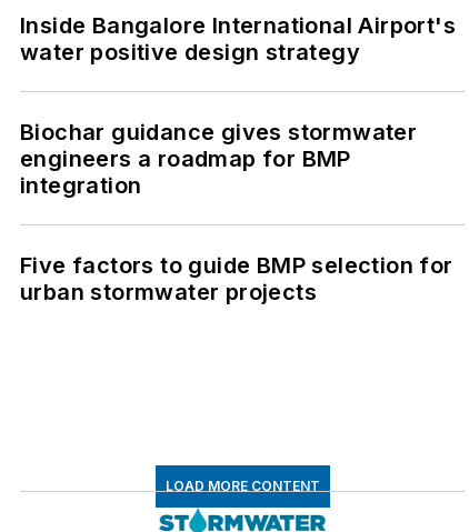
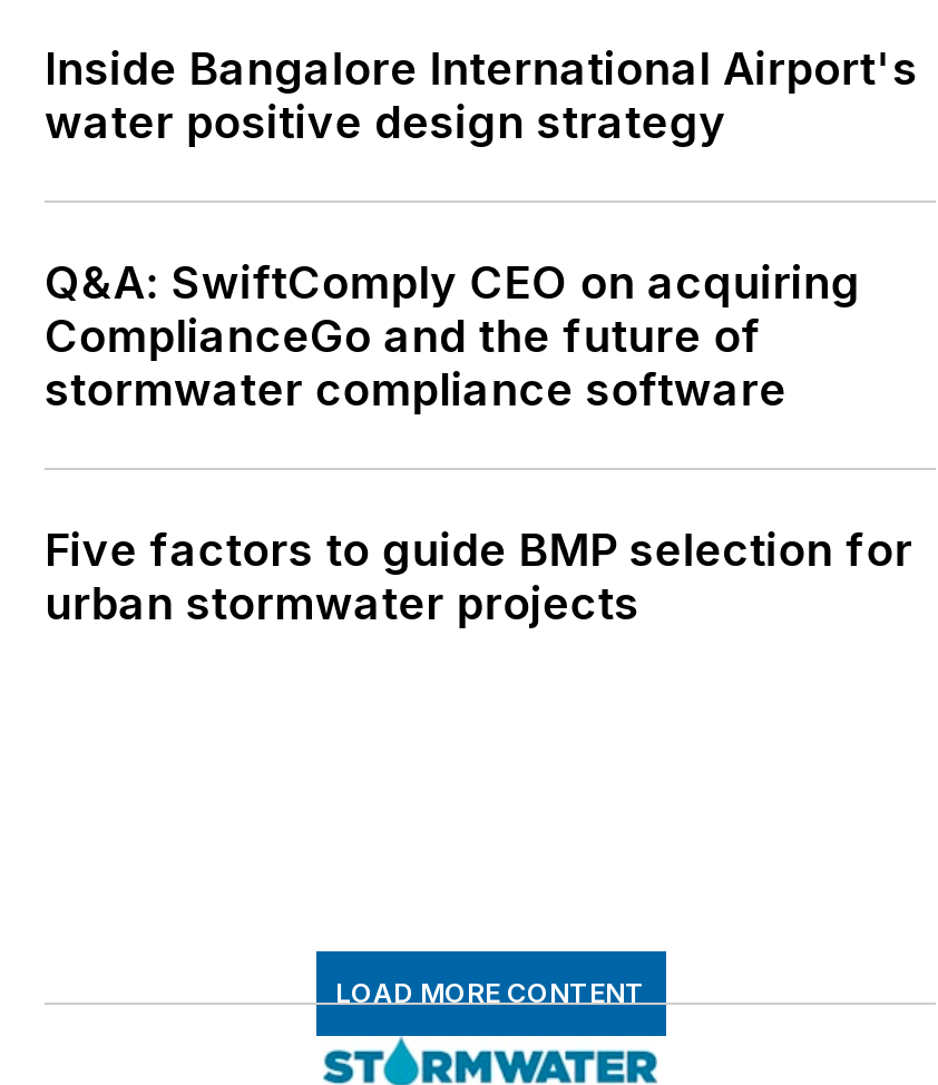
- Biochar guidance gives stormwater
- engineers a roadmap for BMP
- integration
+ Q&A: SwiftComply CEO on acquiring
+ ComplianceGo and the future of
+ stormwater compliance software
